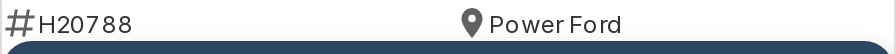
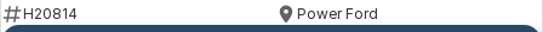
- H20788
+ H20814
